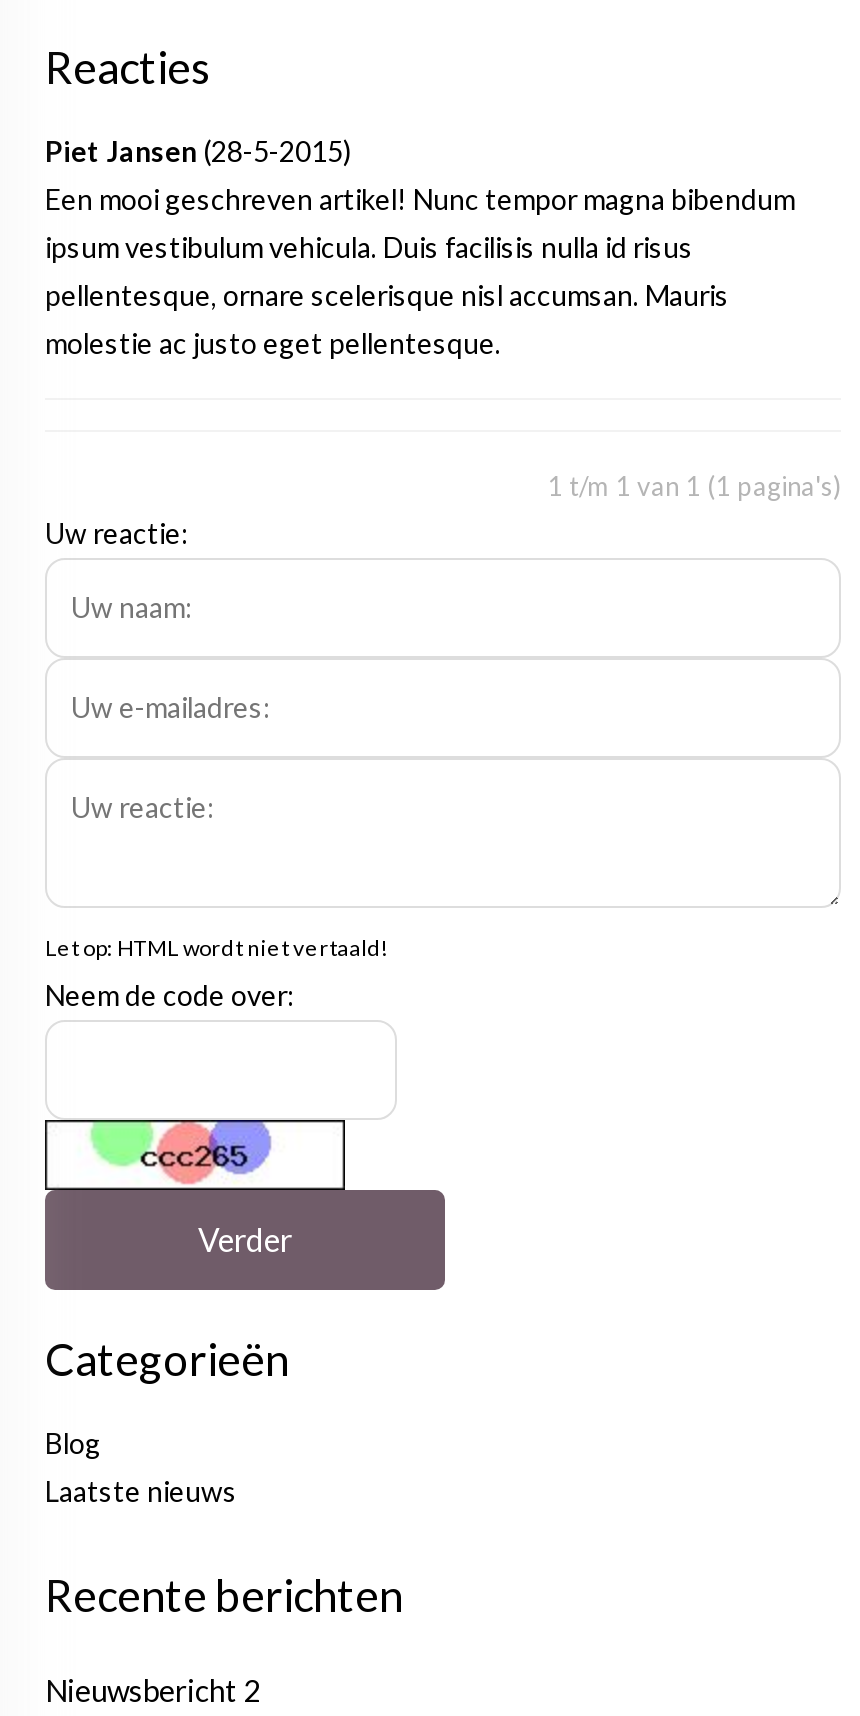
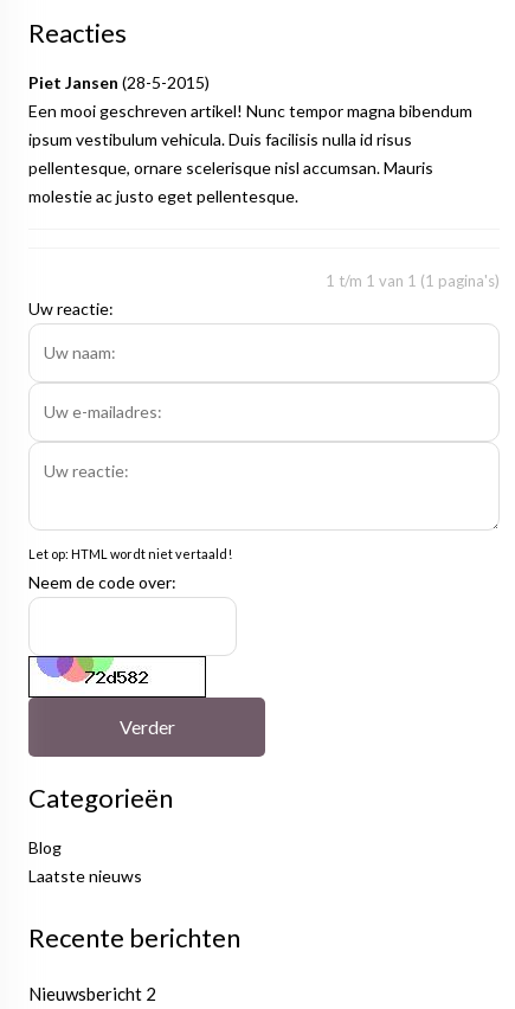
- [image]
+ [image]
